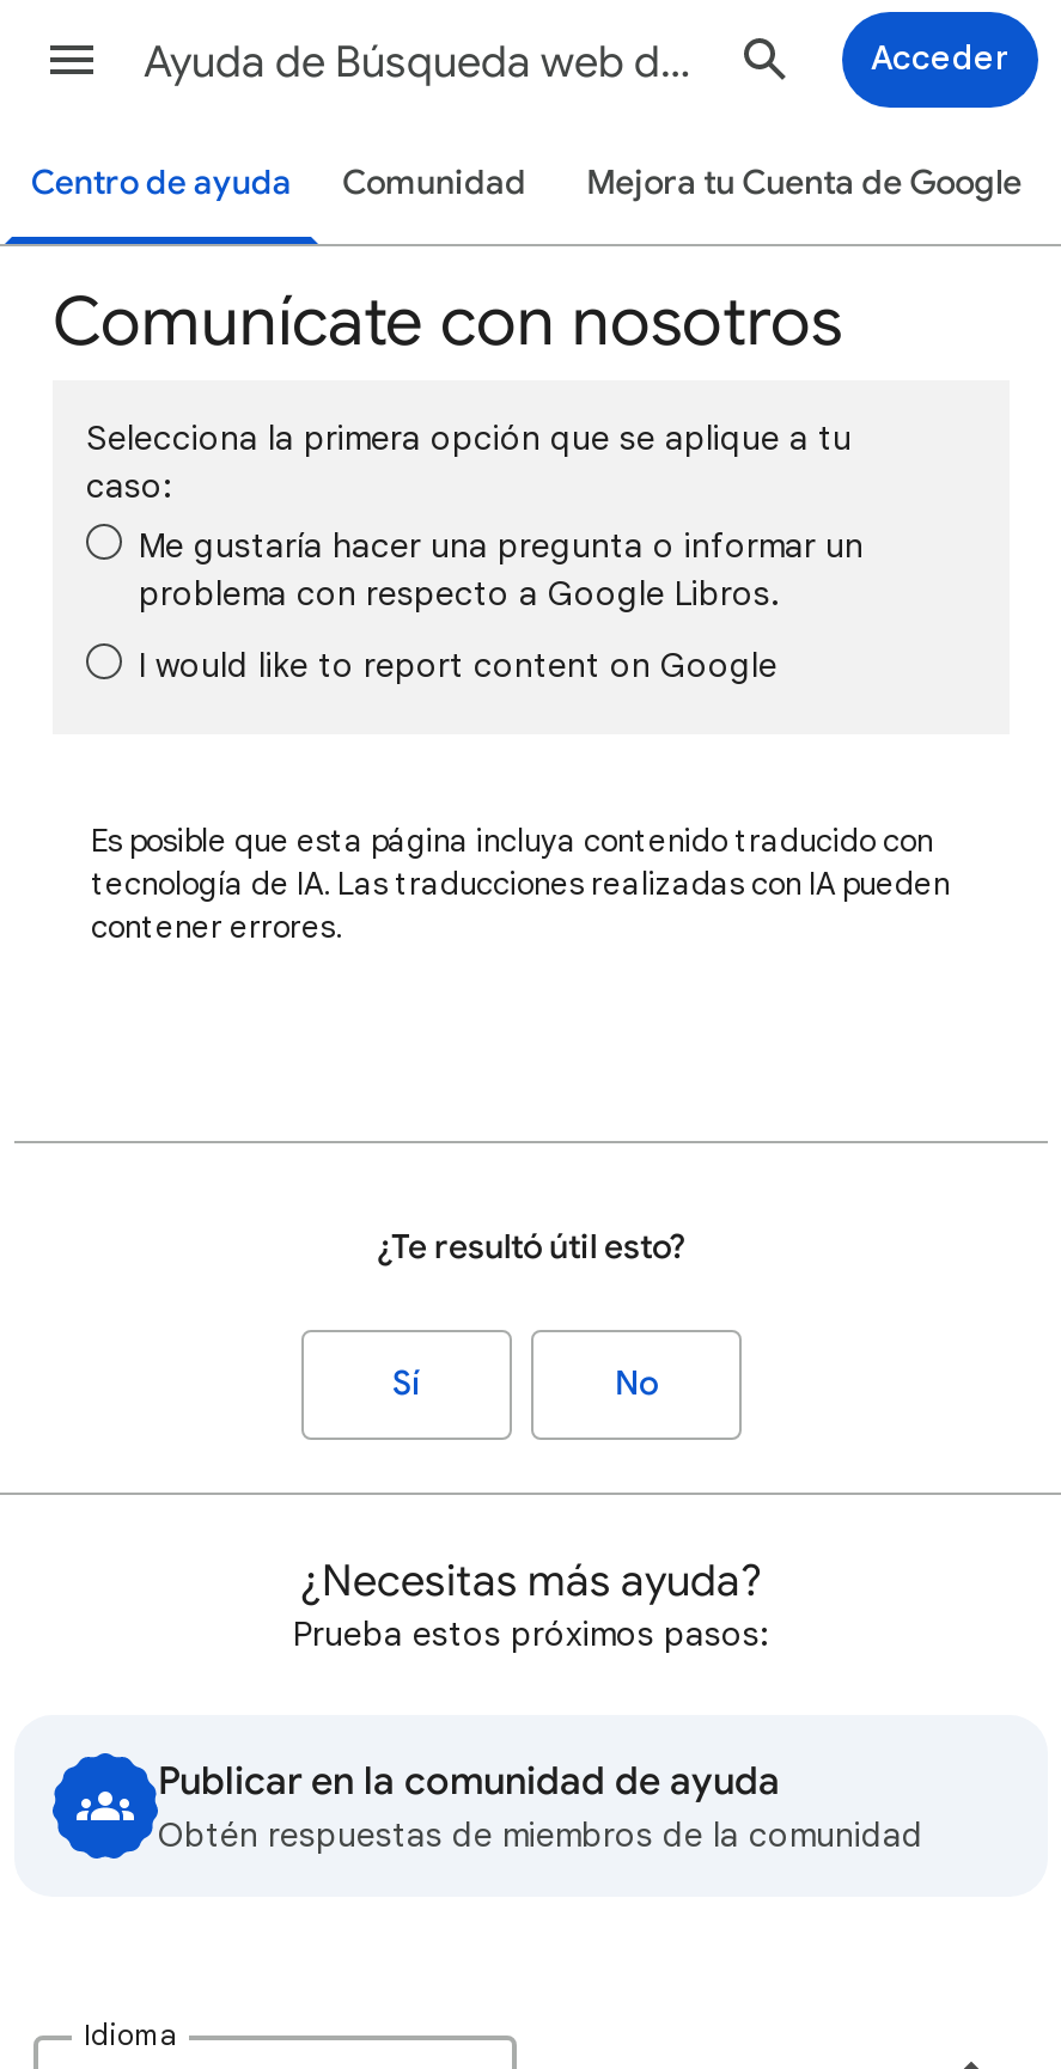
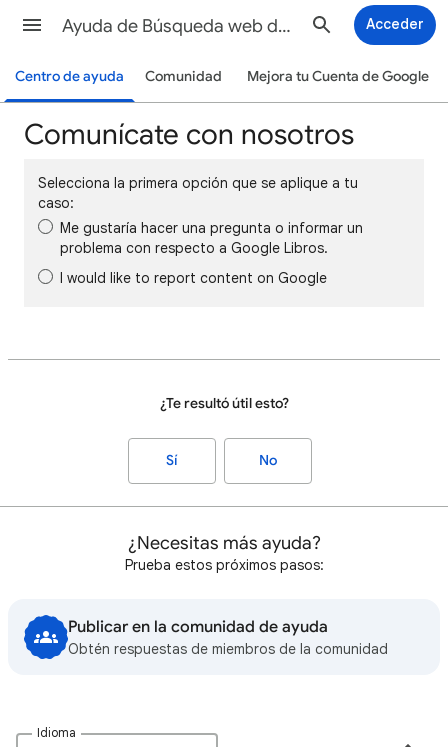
- Es posible que esta página incluya contenido traducido con
- tecnología de IA. Las traducciones realizadas con IA pueden
- contener errores.
